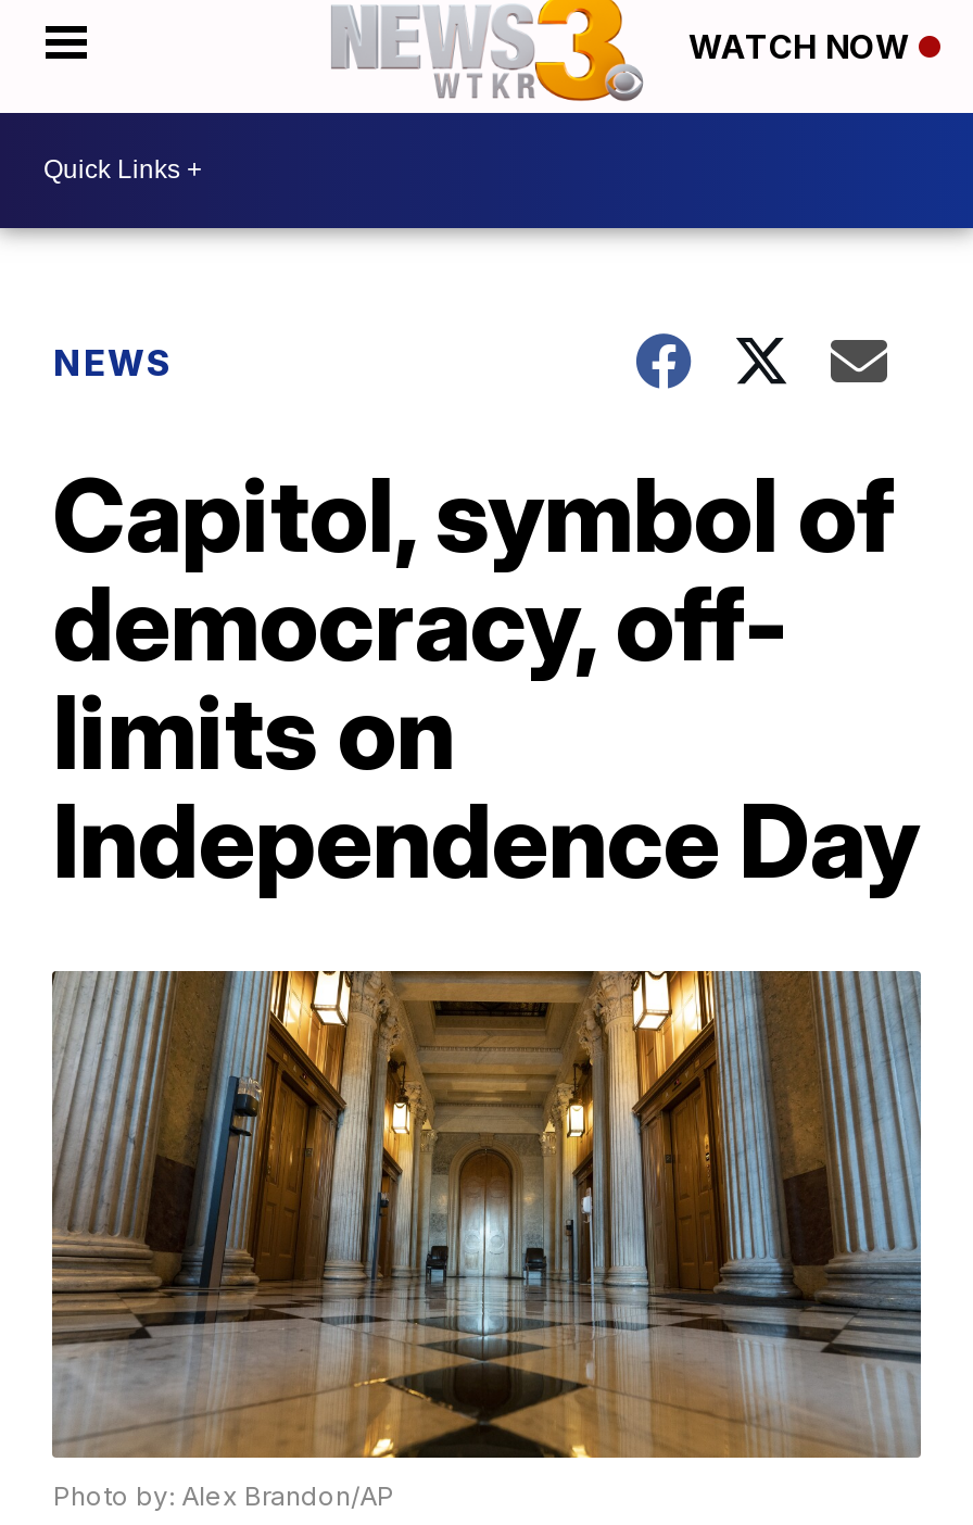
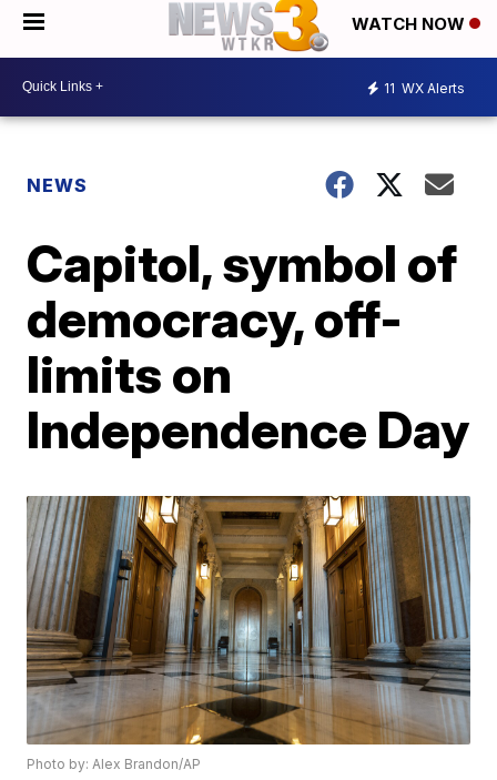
+ 11 WX Alerts
